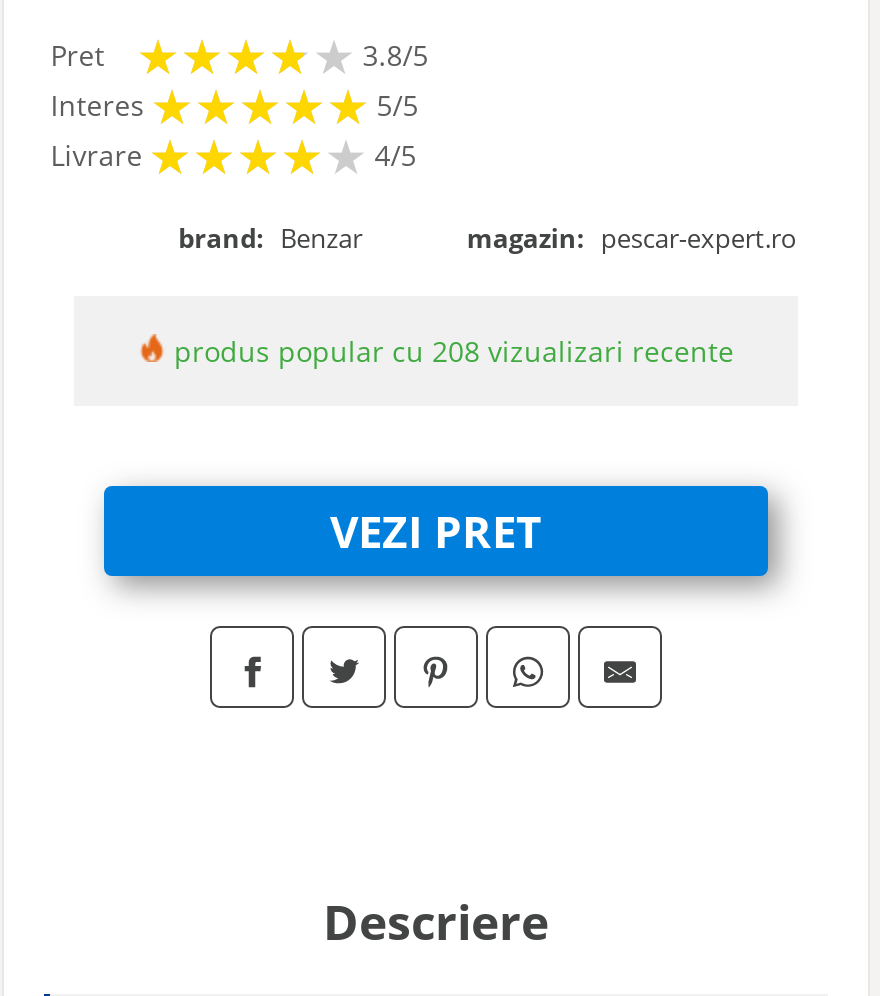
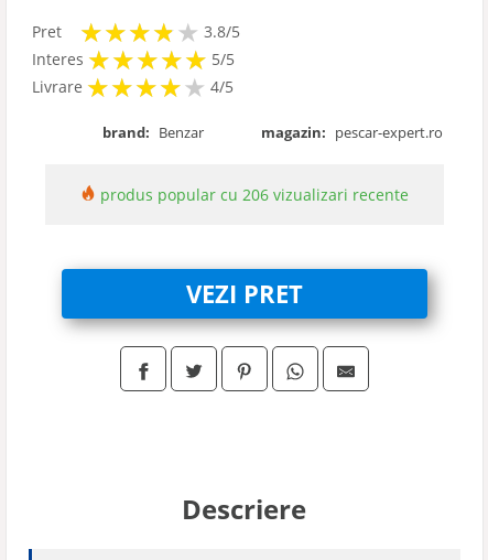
- produs popular cu 208 vizualizari recente
+ produs popular cu 206 vizualizari recente
